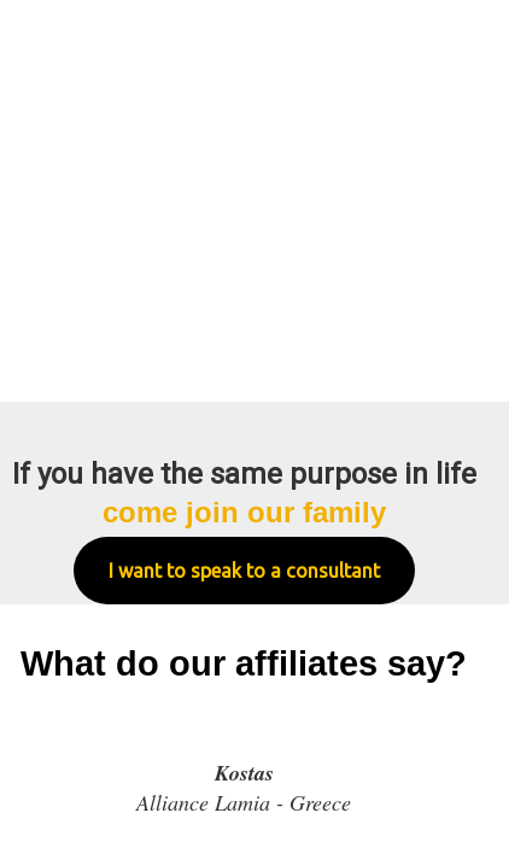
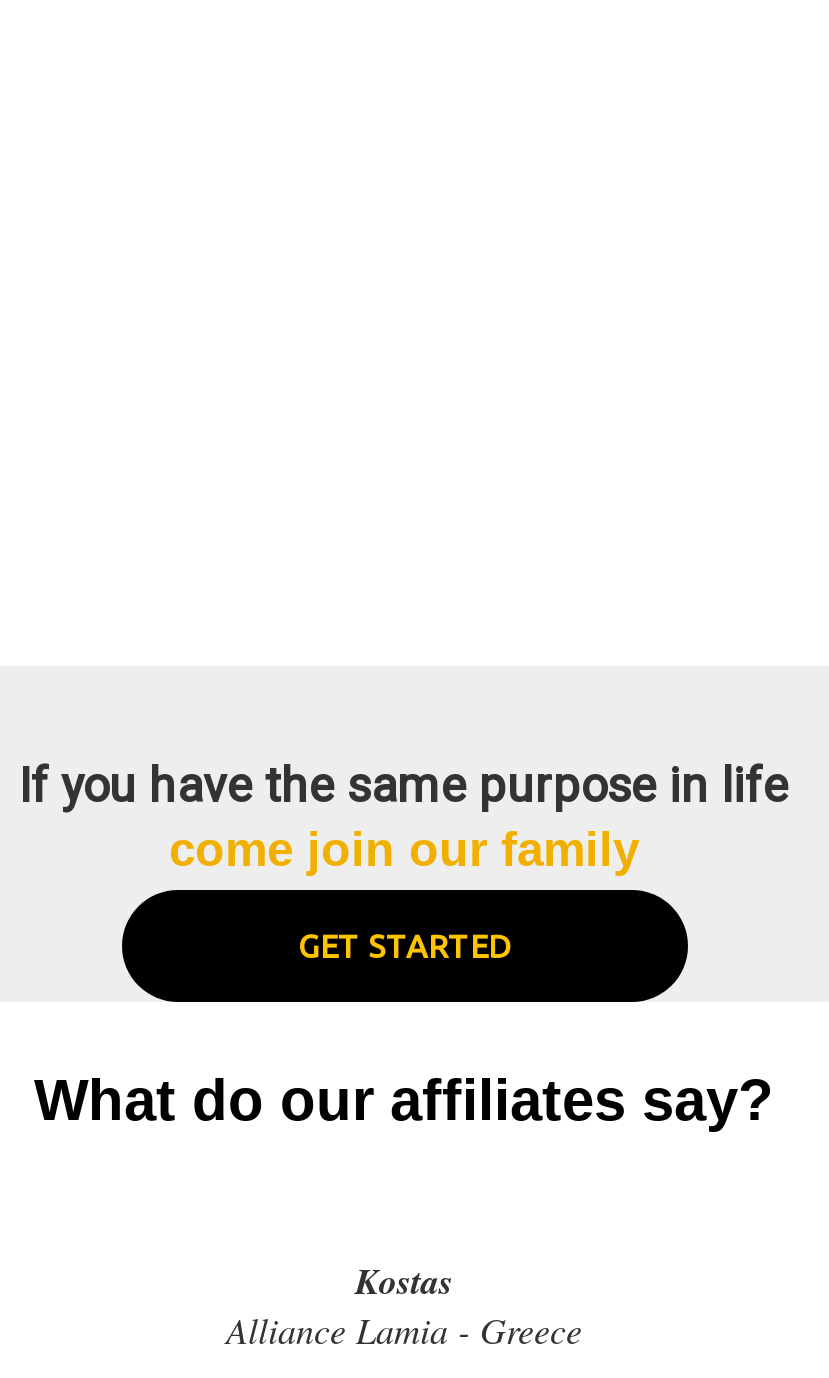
- I want to speak to a consultant
+ GET STARTED
